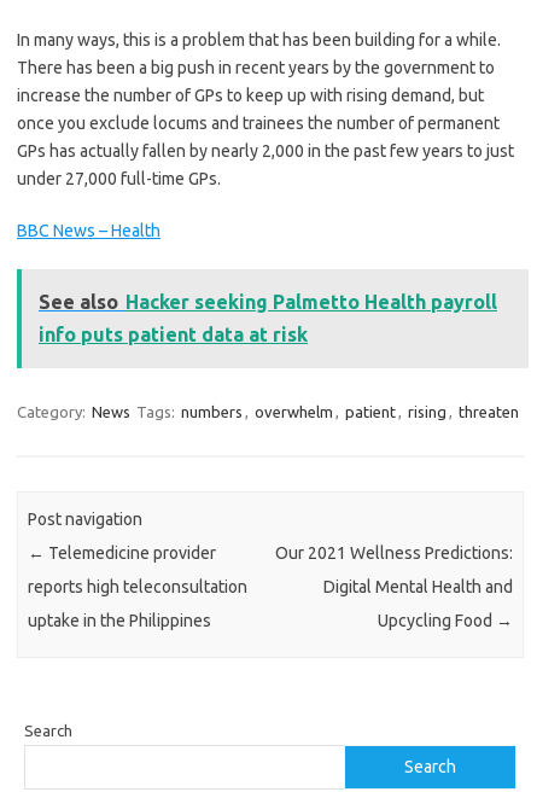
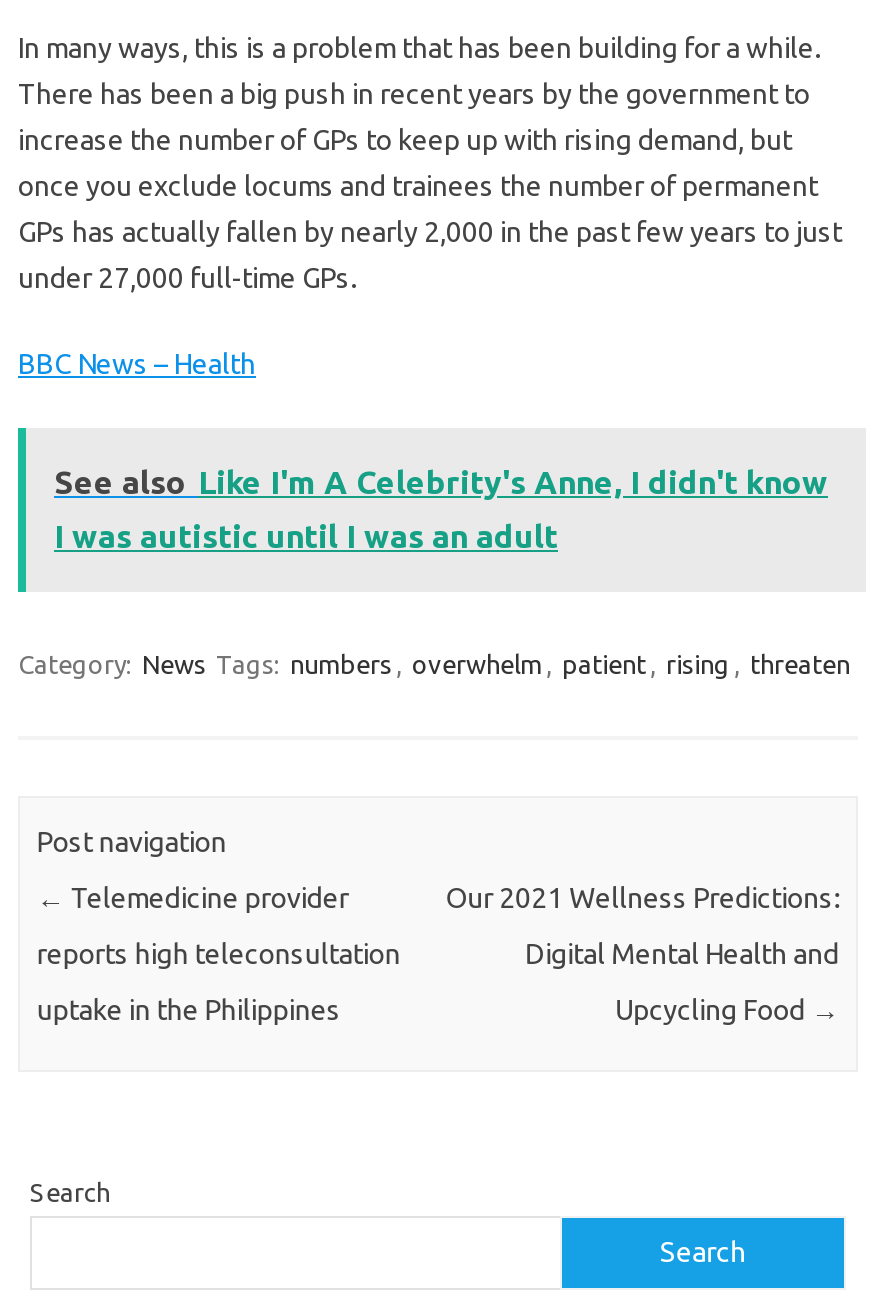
- See also Hacker seeking Palmetto Health payroll
+ See also Like I'm A Celebrity's Anne, I didn't know

- info puts patient data at risk
+ I was autistic until I was an adult
